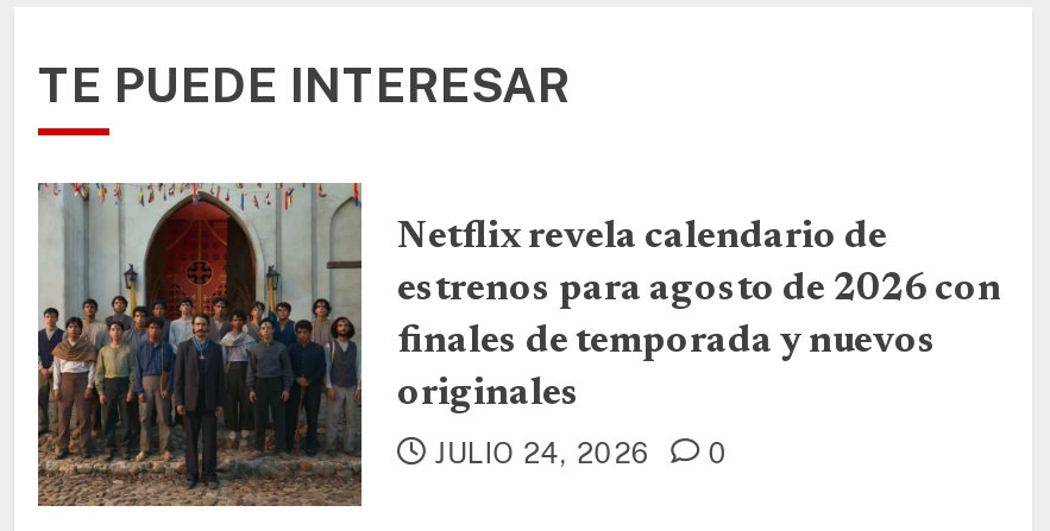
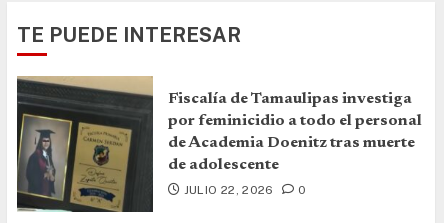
- [image]
- Netflix revela calendario de
- estrenos para agosto de 2026 con
- finales de temporada y nuevos
- originales
+ [image]
+ Fiscalía de Tamaulipas investiga
+ por feminicidio a todo el personal
+ de Academia Doenitz tras muerte
+ de adolescente

- JULIO 24, 2026 0
+ JULIO 22, 2026 0
